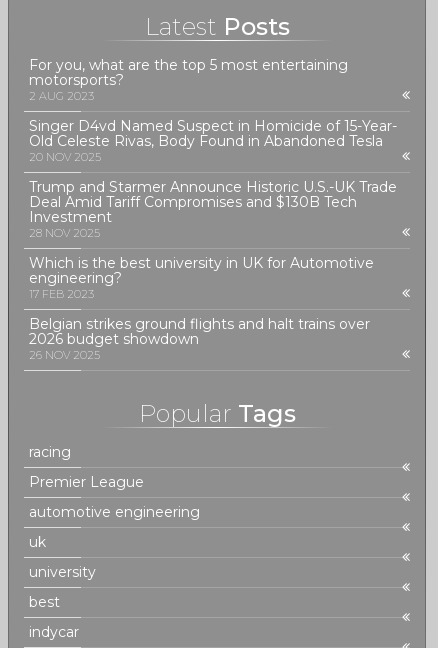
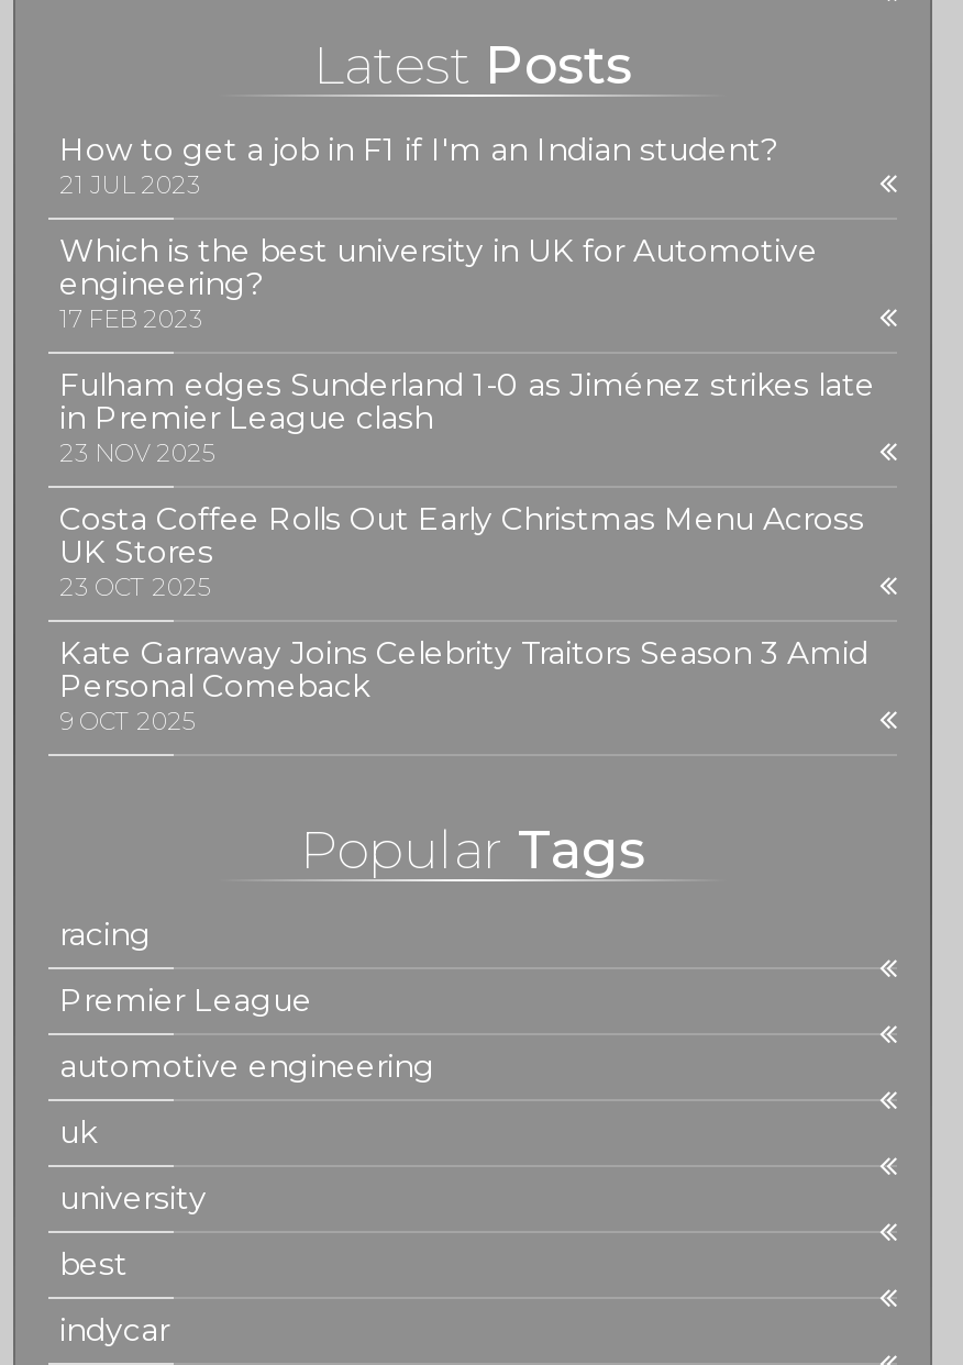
- For you, what are the top 5 most entertaining
- motorsports?
- 2 AUG 2023
- Singer D4vd Named Suspect in Homicide of 15-Year-
- Old Celeste Rivas, Body Found in Abandoned Tesla
- 20 NOV 2025
- Trump and Starmer Announce Historic U.S.-UK Trade
- Deal Amid Tariff Compromises and $130B Tech
- Investment
- 28 NOV 2025
+ How to get a job in F1 if I'm an Indian student?
+ 21 JUL 2023

moved up: Which is the best university in UK for Automotive | engineering? | 17 FEB 2023

- Belgian strikes ground flights and halt trains over
- 2026 budget showdown
- 26 NOV 2025
+ Fulham edges Sunderland 1-0 as Jiménez strikes late
+ in Premier League clash
+ 23 NOV 2025
+ Costa Coffee Rolls Out Early Christmas Menu Across
+ UK Stores
+ 23 OCT 2025
+ Kate Garraway Joins Celebrity Traitors Season 3 Amid
+ Personal Comeback
+ 9 OCT 2025
